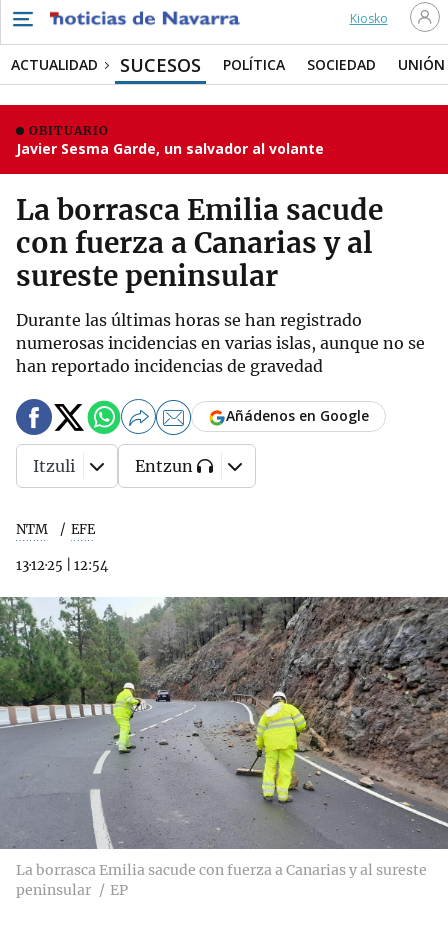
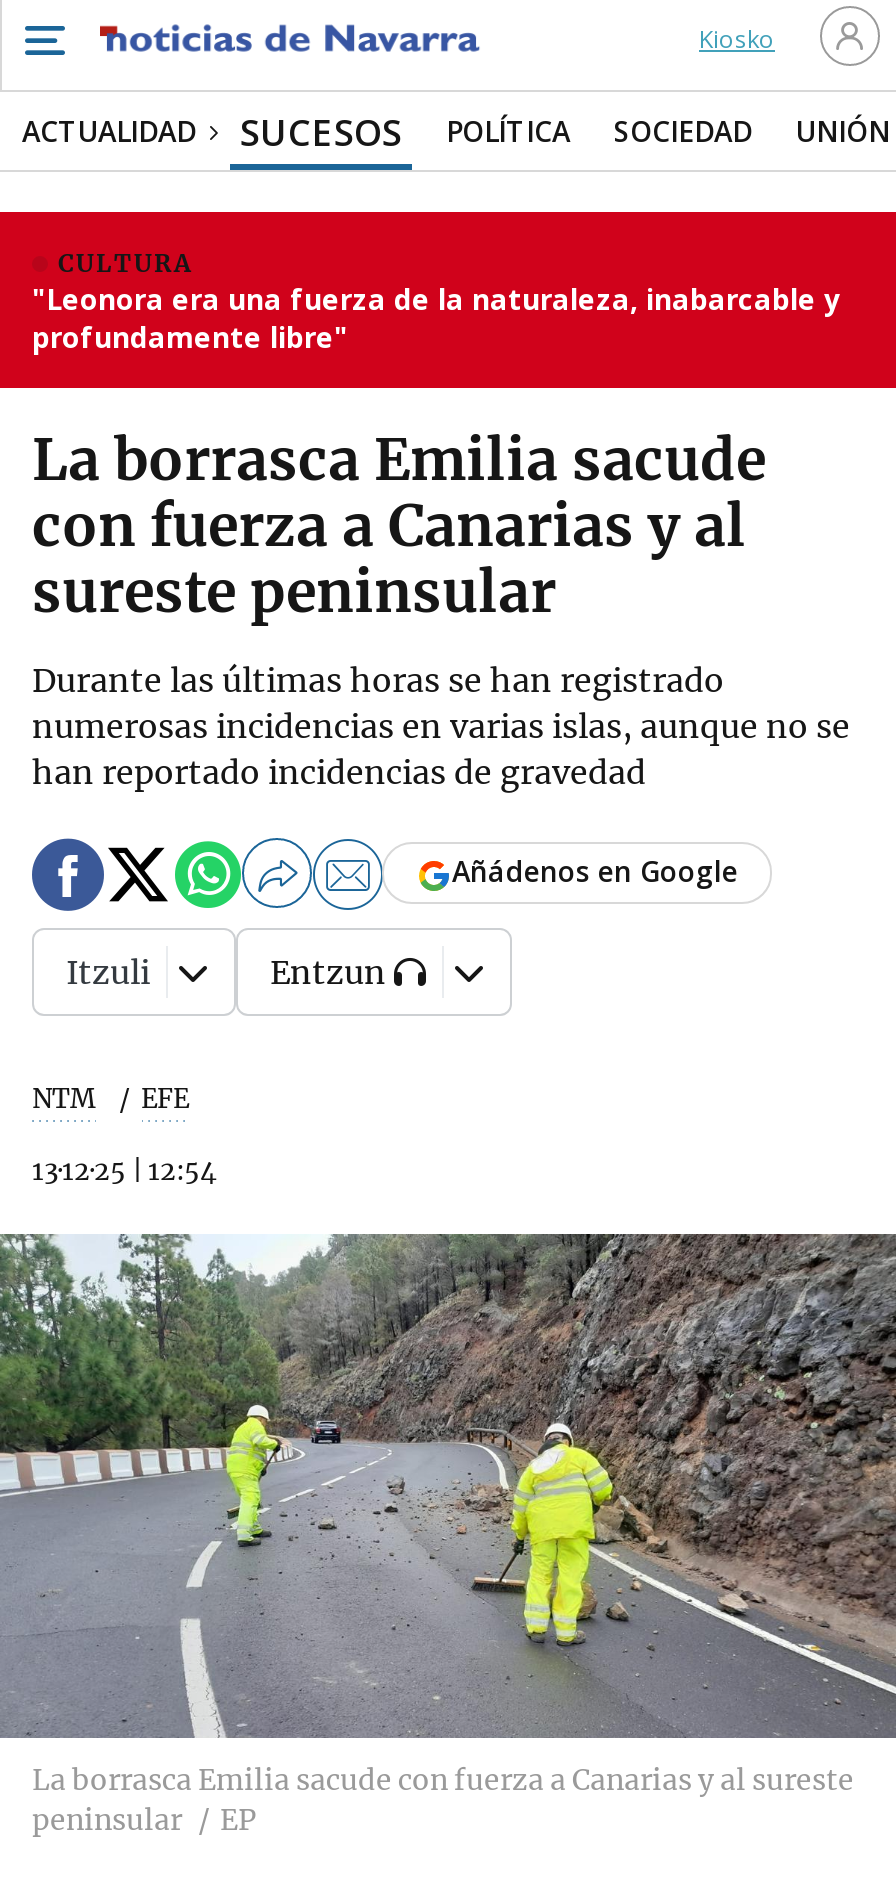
- OBITUARIO
- Javier Sesma Garde, un salvador al volante
+ CULTURA
+ "Leonora era una fuerza de la naturaleza, inabarcable y
+ profundamente libre"
